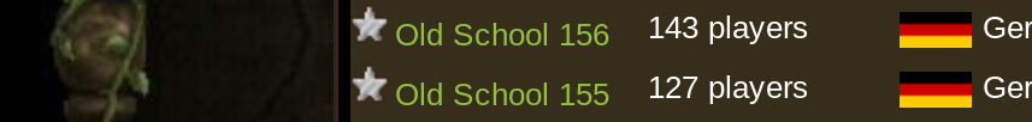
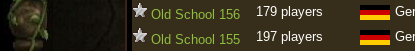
- Old School 156 143 players
+ Old School 156 179 players

- Old School 155 127 players
+ Old School 155 197 players
